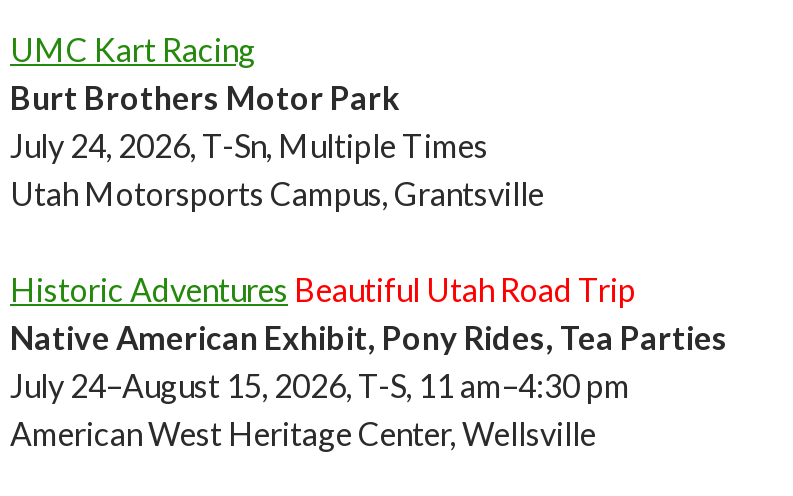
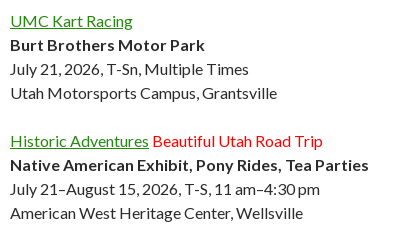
- July 24, 2026, T-Sn, Multiple Times
+ July 21, 2026, T-Sn, Multiple Times

- July 24–August 15, 2026, T-S, 11 am–4:30 pm
+ July 21–August 15, 2026, T-S, 11 am–4:30 pm
